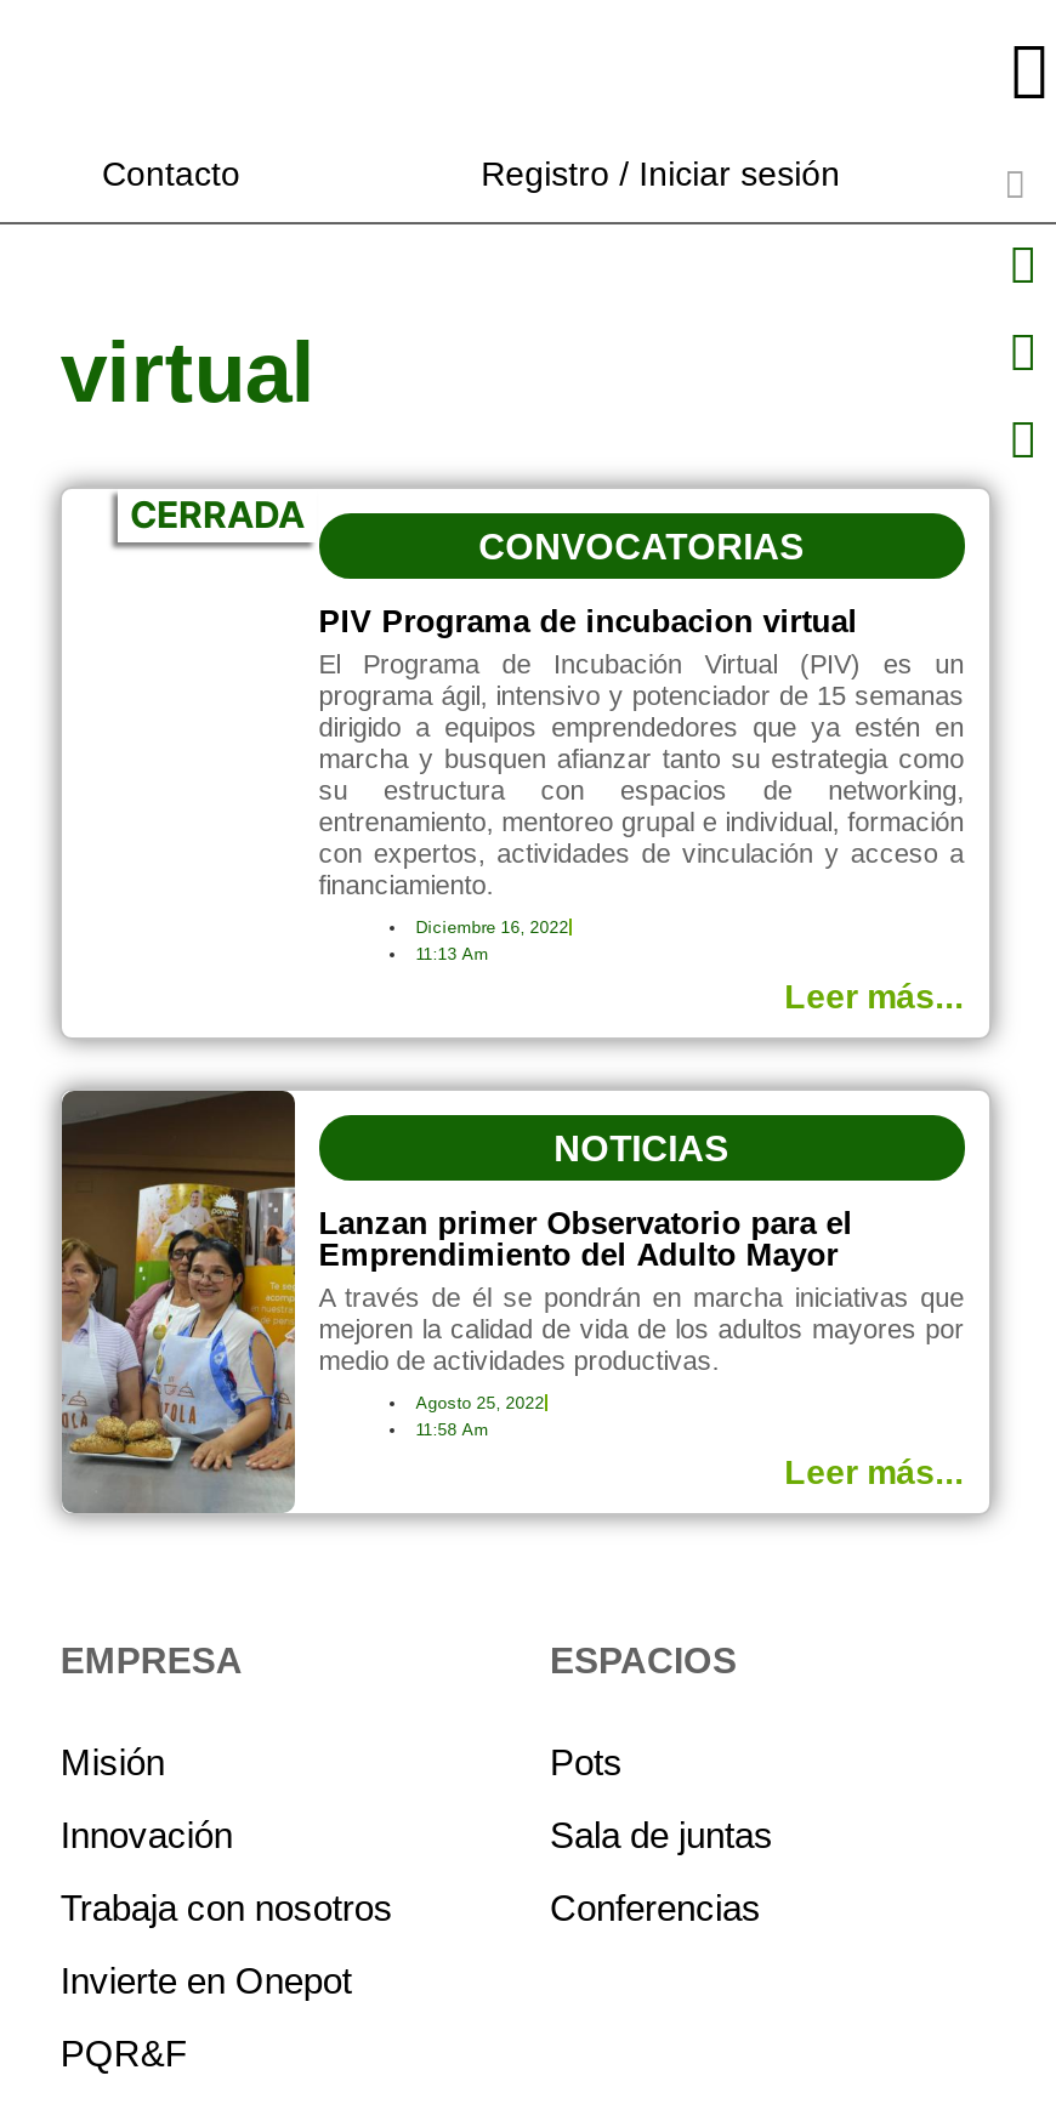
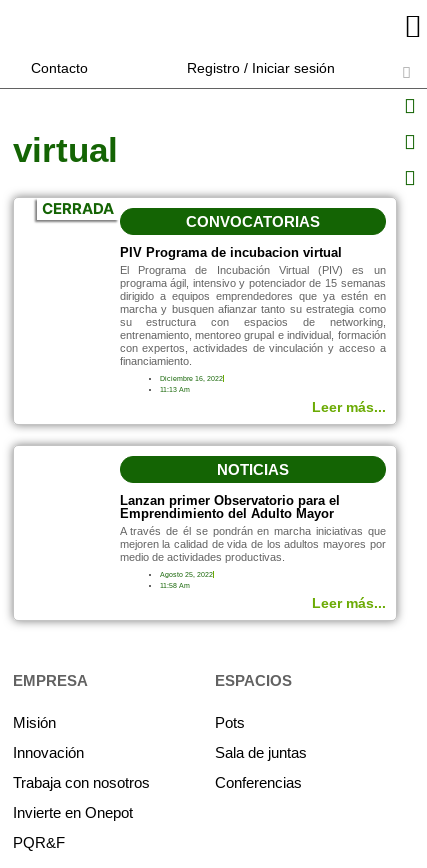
- [image]
